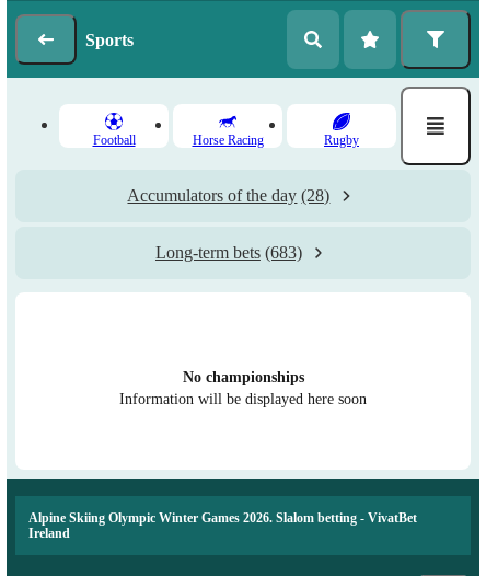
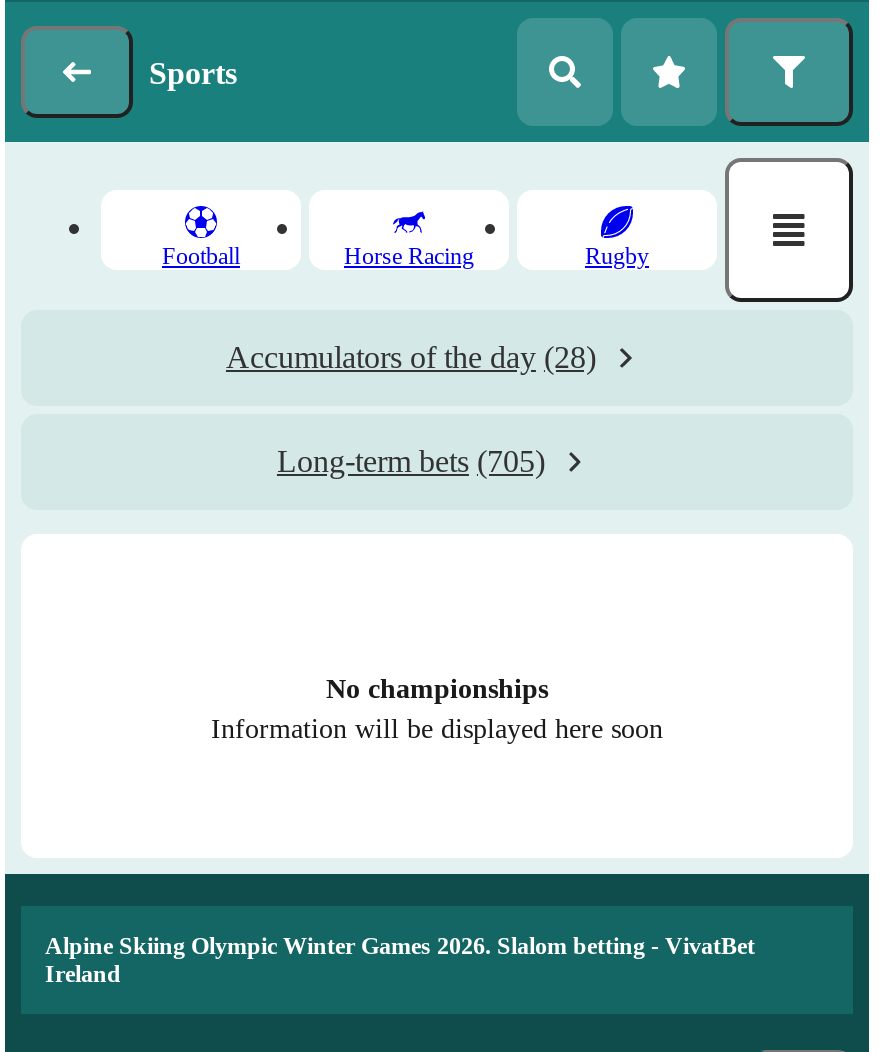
- Long-term bets (683)
+ Long-term bets (705)
